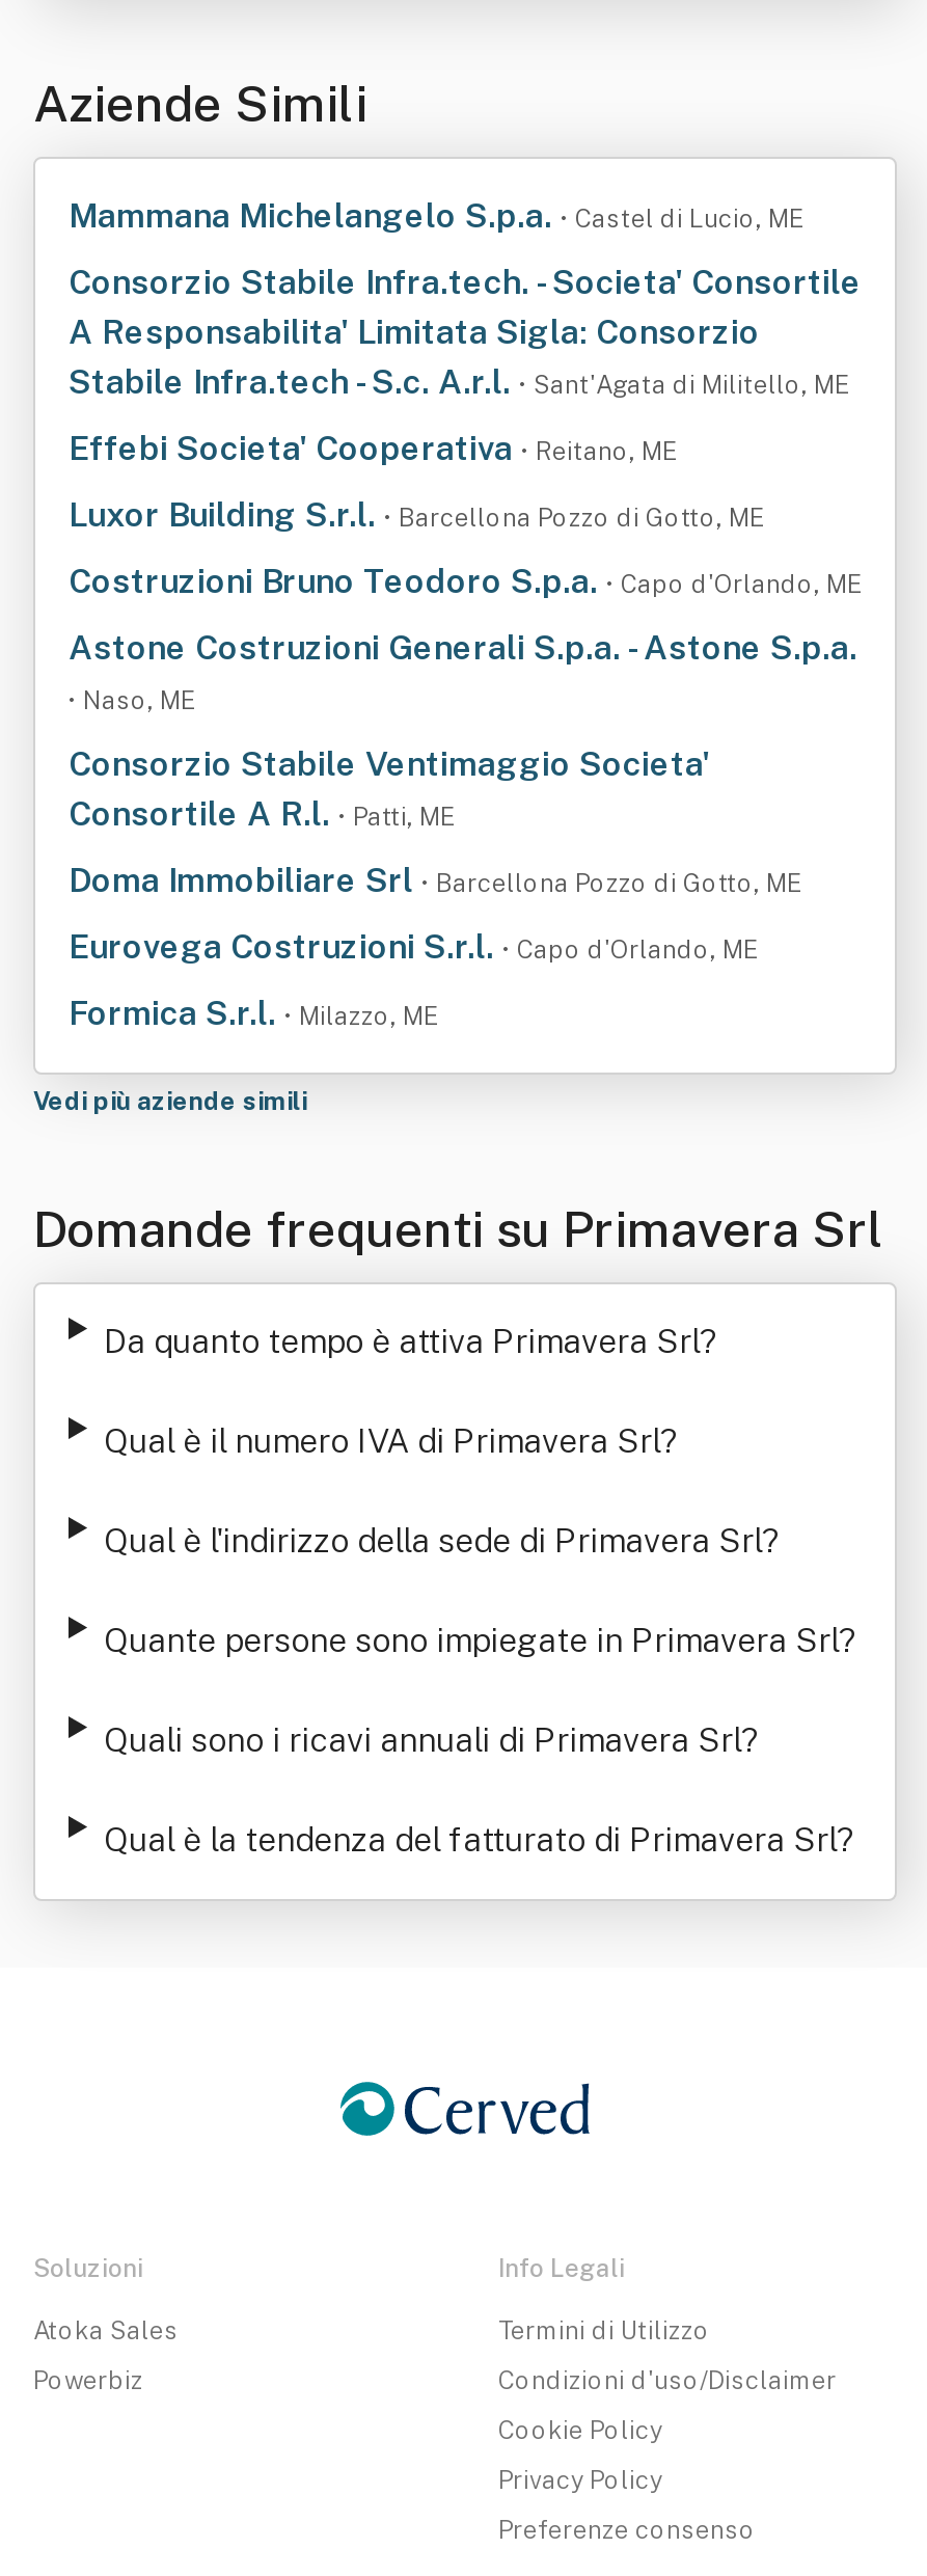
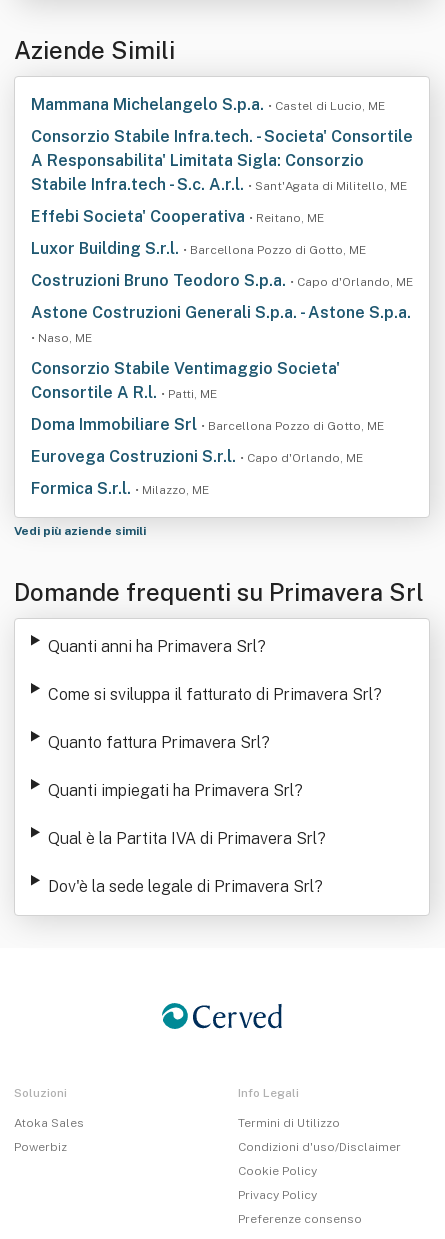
- Da quanto tempo è attiva Primavera Srl?
+ Quanti anni ha Primavera Srl?

- Qual è il numero IVA di Primavera Srl?
+ Come si sviluppa il fatturato di Primavera Srl?

- Qual è l'indirizzo della sede di Primavera Srl?
+ Quanto fattura Primavera Srl?

- Quante persone sono impiegate in Primavera Srl?
+ Quanti impiegati ha Primavera Srl?

- Quali sono i ricavi annuali di Primavera Srl?
+ Qual è la Partita IVA di Primavera Srl?

- Qual è la tendenza del fatturato di Primavera Srl?
+ Dov'è la sede legale di Primavera Srl?
